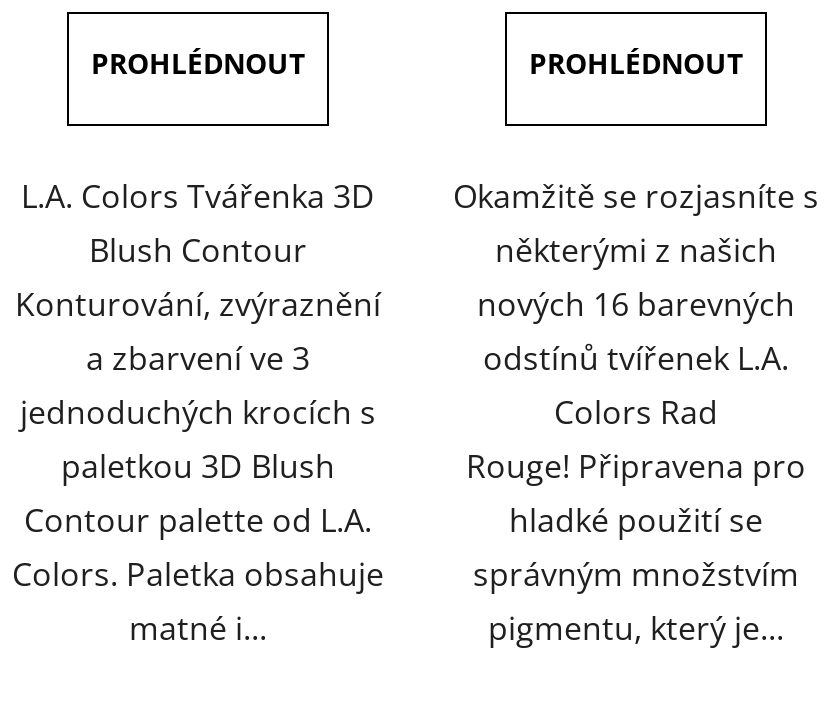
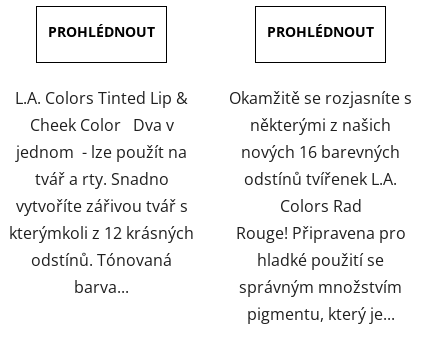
- L.A. Colors Tvářenka 3D
- Blush Contour
- Konturování, zvýraznění
- a zbarvení ve 3
- jednoduchých krocích s
- paletkou 3D Blush
- Contour palette od L.A.
- Colors. Paletka obsahuje
- matné i...
+ L.A. Colors Tinted Lip &
+ Cheek Color Dva v
+ jednom - lze použít na
+ tvář a rty. Snadno
+ vytvoříte zářivou tvář s
+ kterýmkoli z 12 krásných
+ odstínů. Tónovaná
+ barva...
